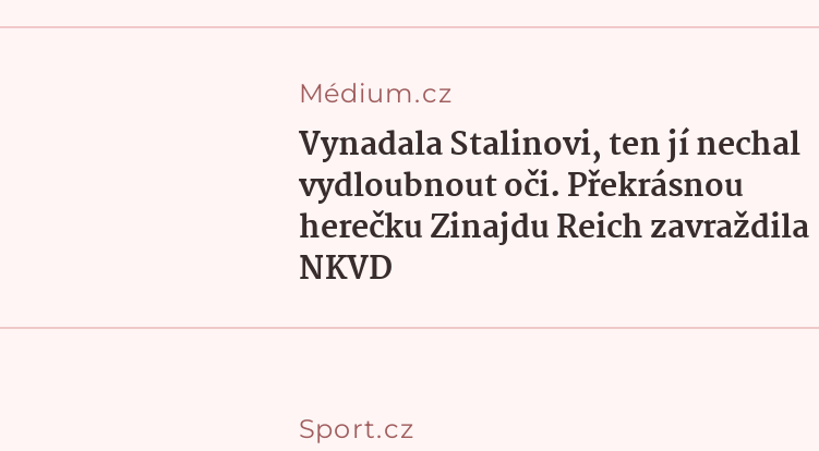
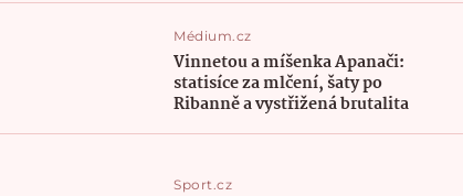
- Vynadala Stalinovi, ten jí nechal
- vydloubnout oči. Překrásnou
- herečku Zinajdu Reich zavraždila
- NKVD
+ Vinnetou a míšenka Apanači:
+ statisíce za mlčení, šaty po
+ Ribanně a vystřižená brutalita
